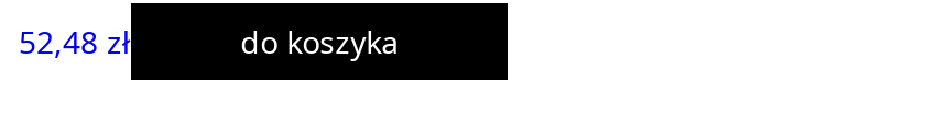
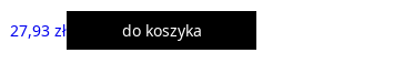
- 52,48 zł
+ 27,93 zł
